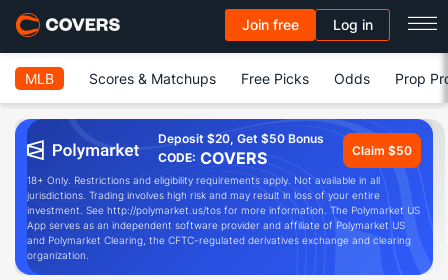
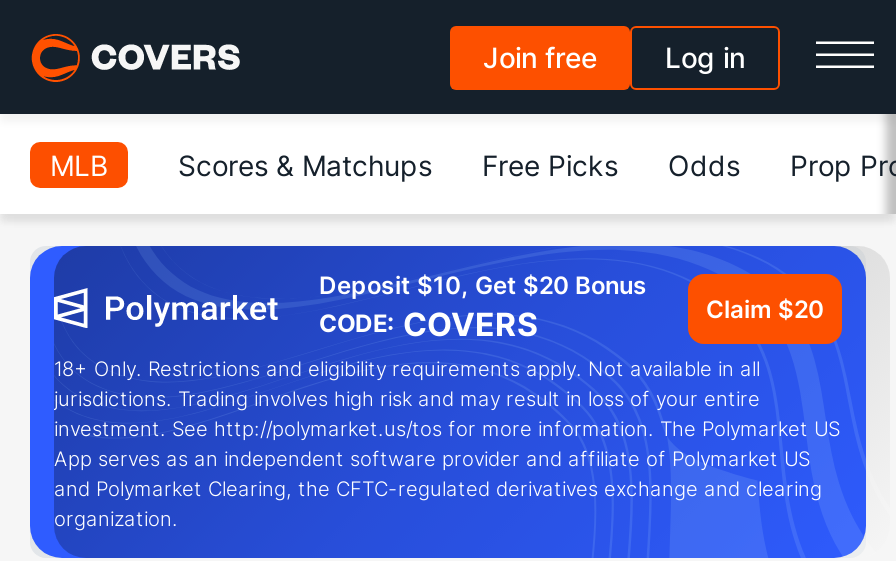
- Deposit $20, Get $50 Bonus
+ Deposit $10, Get $20 Bonus

- Claim $50
+ Claim $20
